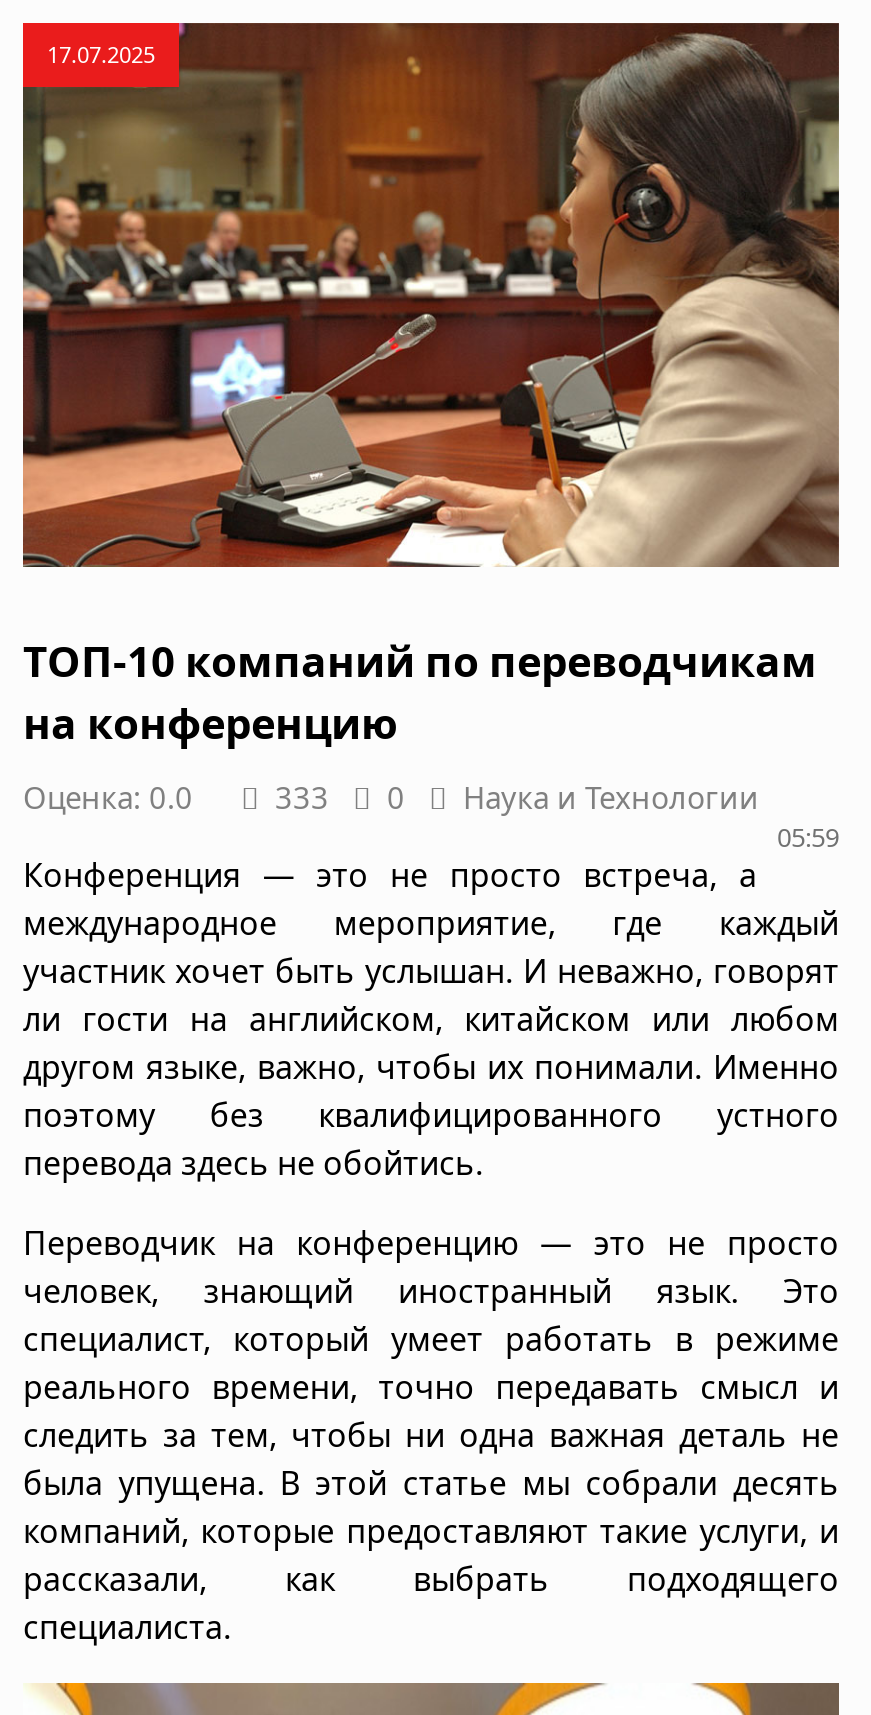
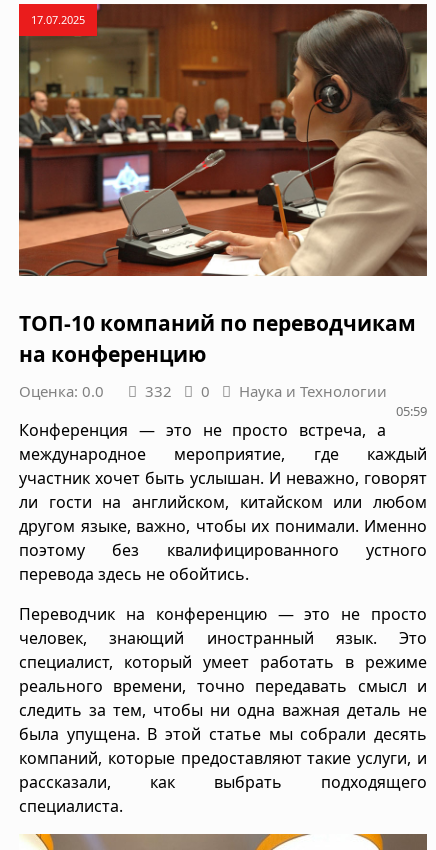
- Оценка: 0.0 333 0 Наука и Технологии
+ Оценка: 0.0 332 0 Наука и Технологии
